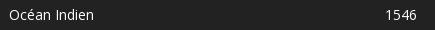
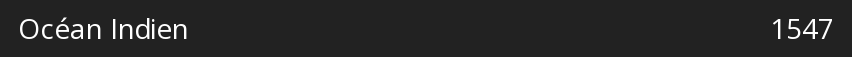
- 1546
+ 1547
